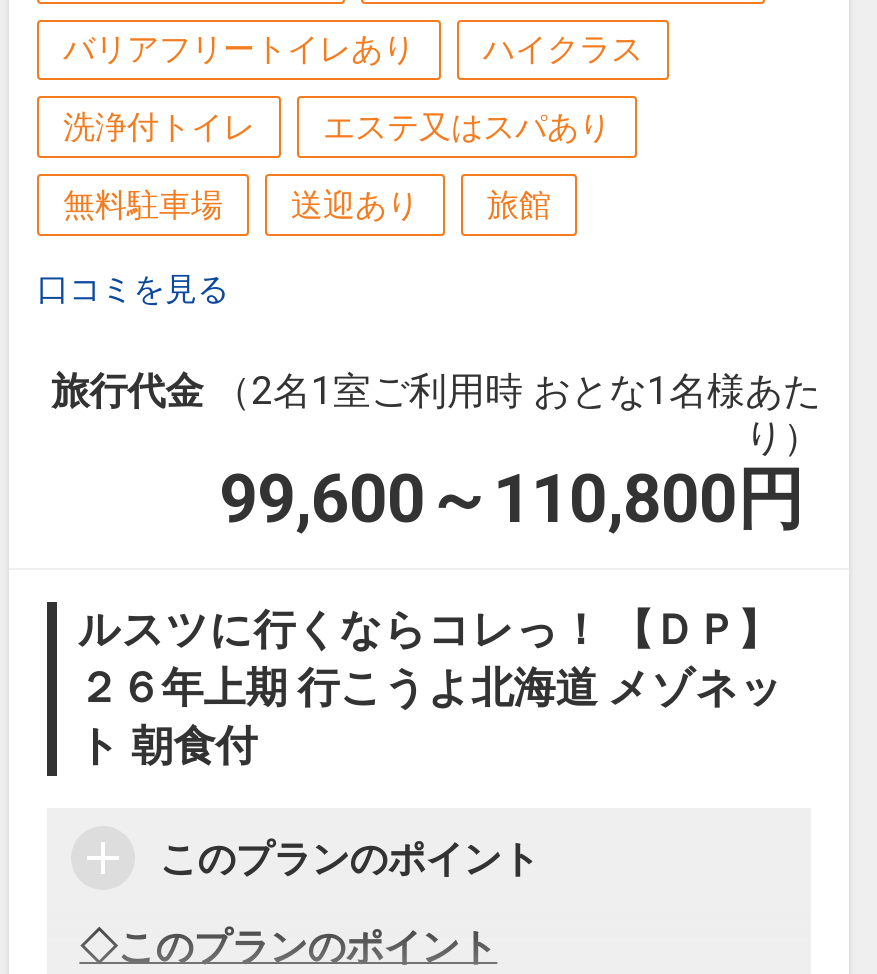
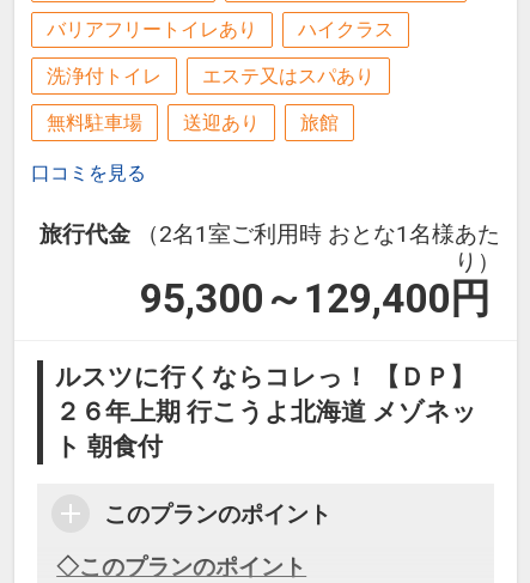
- 99,600～110,800円
+ 95,300～129,400円
